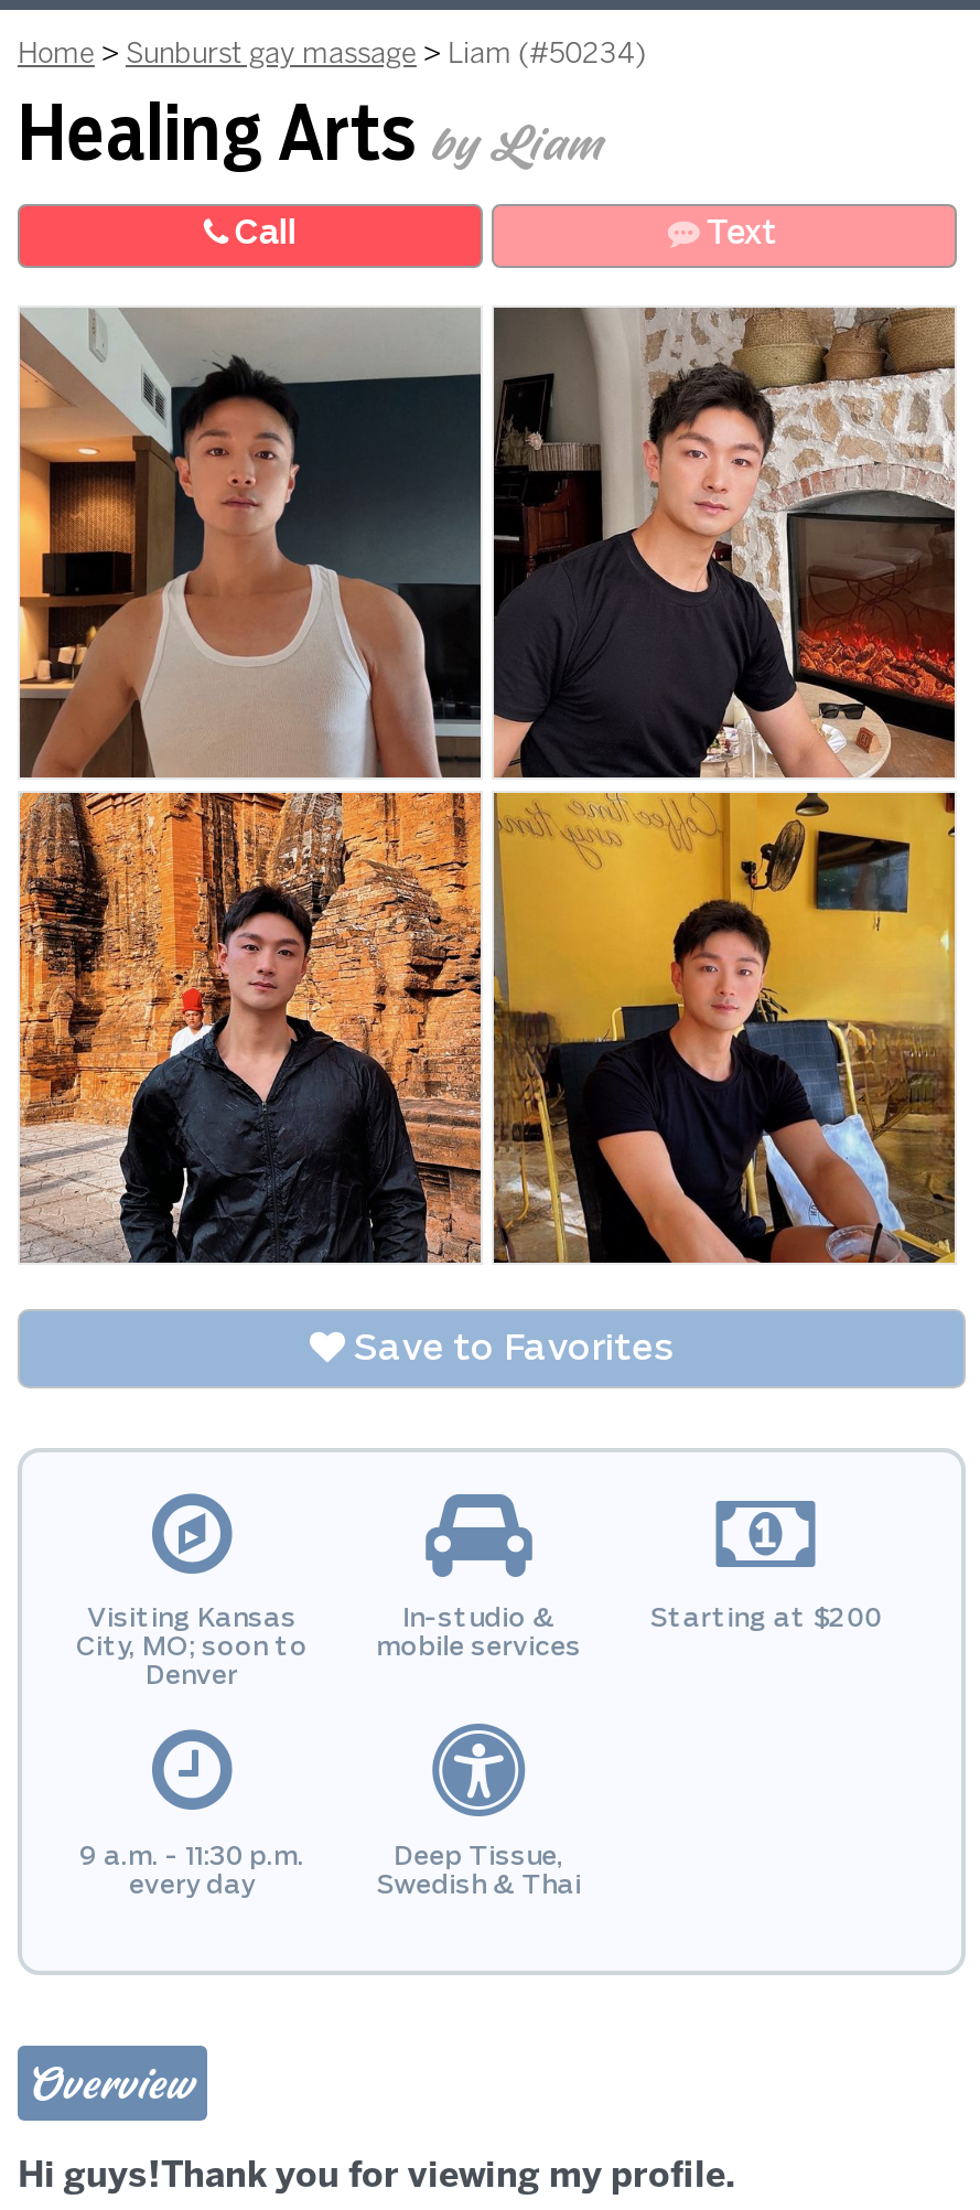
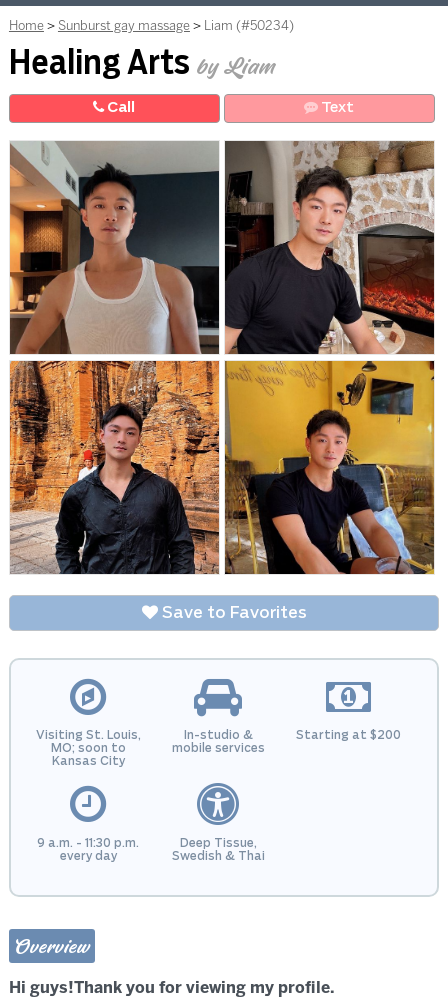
- Visiting Kansas
- City, MO; soon to
- Denver
+ Visiting St. Louis,
+ MO; soon to
+ Kansas City
